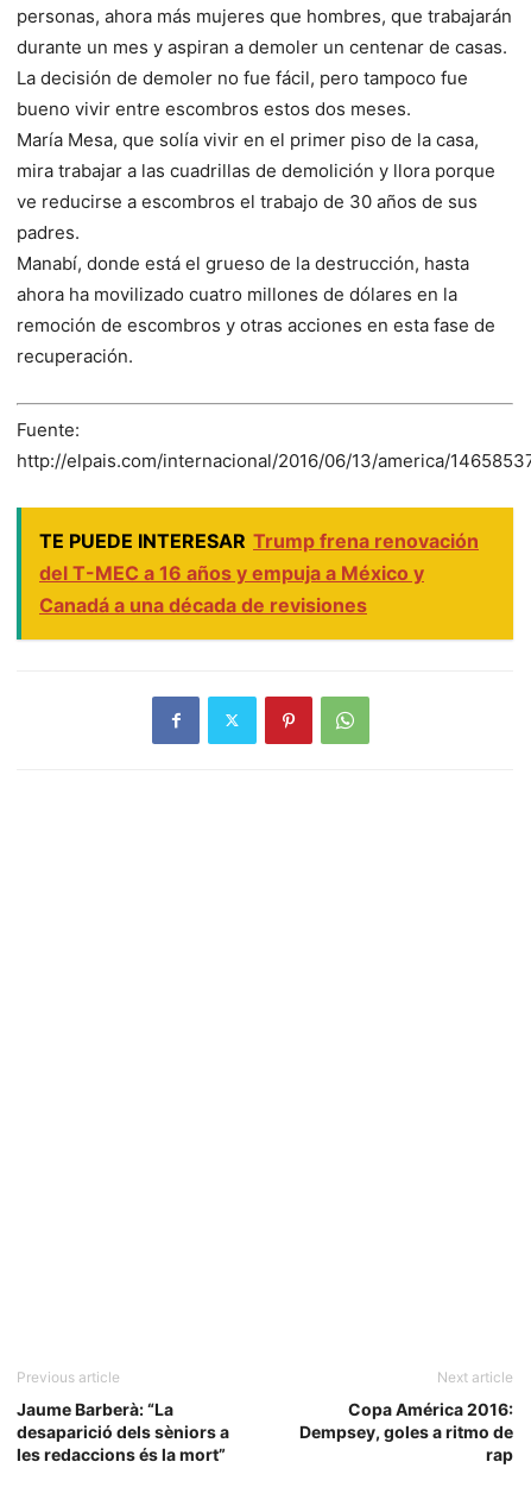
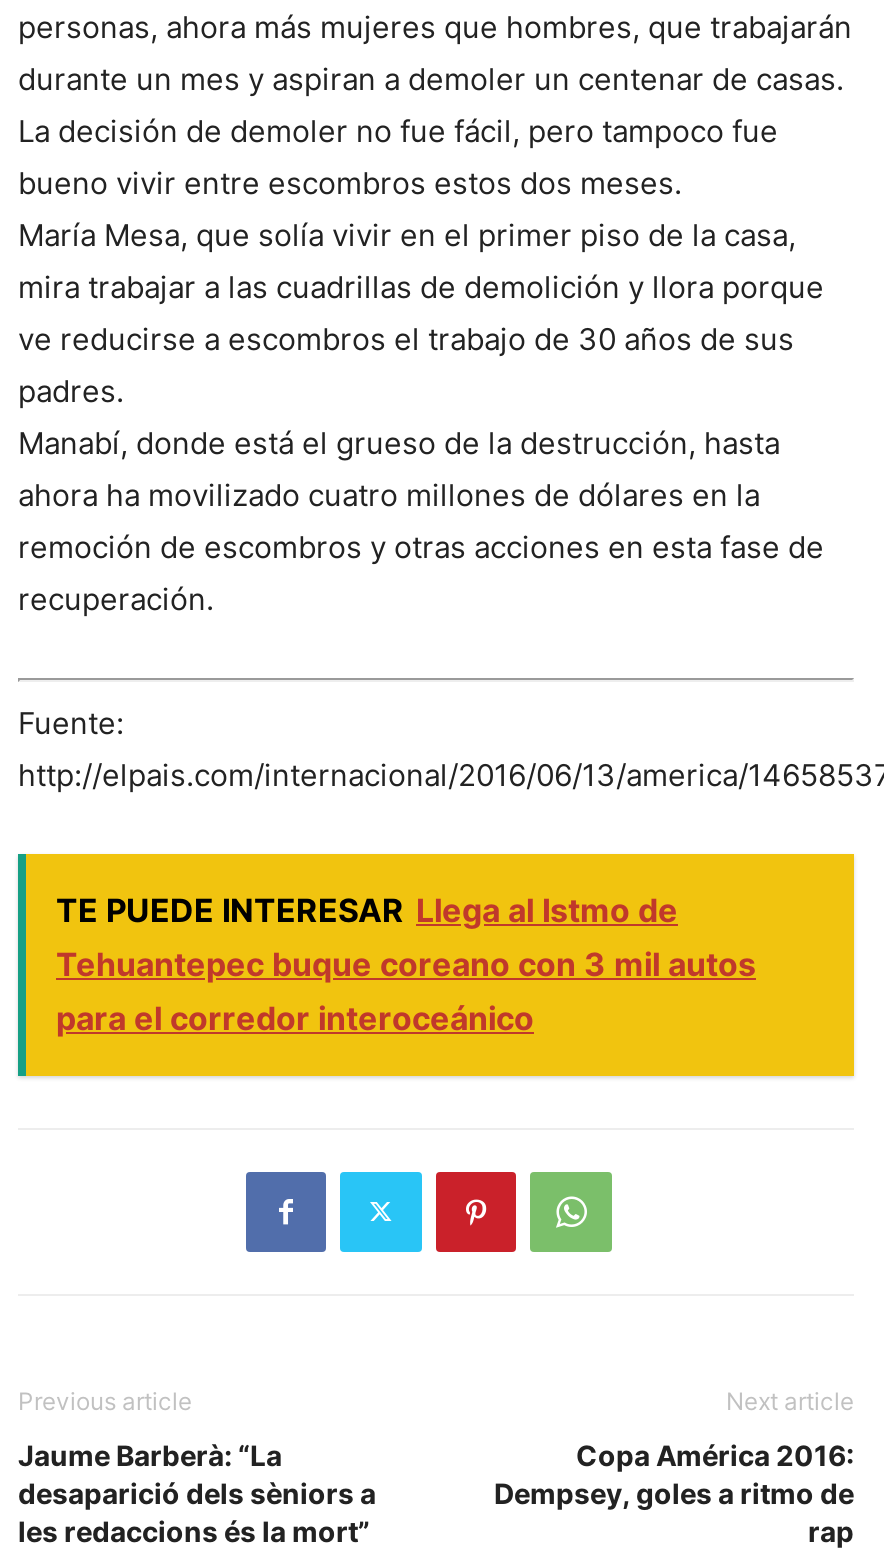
- TE PUEDE INTERESAR Trump frena renovación
- del T-MEC a 16 años y empuja a México y
- Canadá a una década de revisiones
+ TE PUEDE INTERESAR Llega al Istmo de
+ Tehuantepec buque coreano con 3 mil autos
+ para el corredor interoceánico
